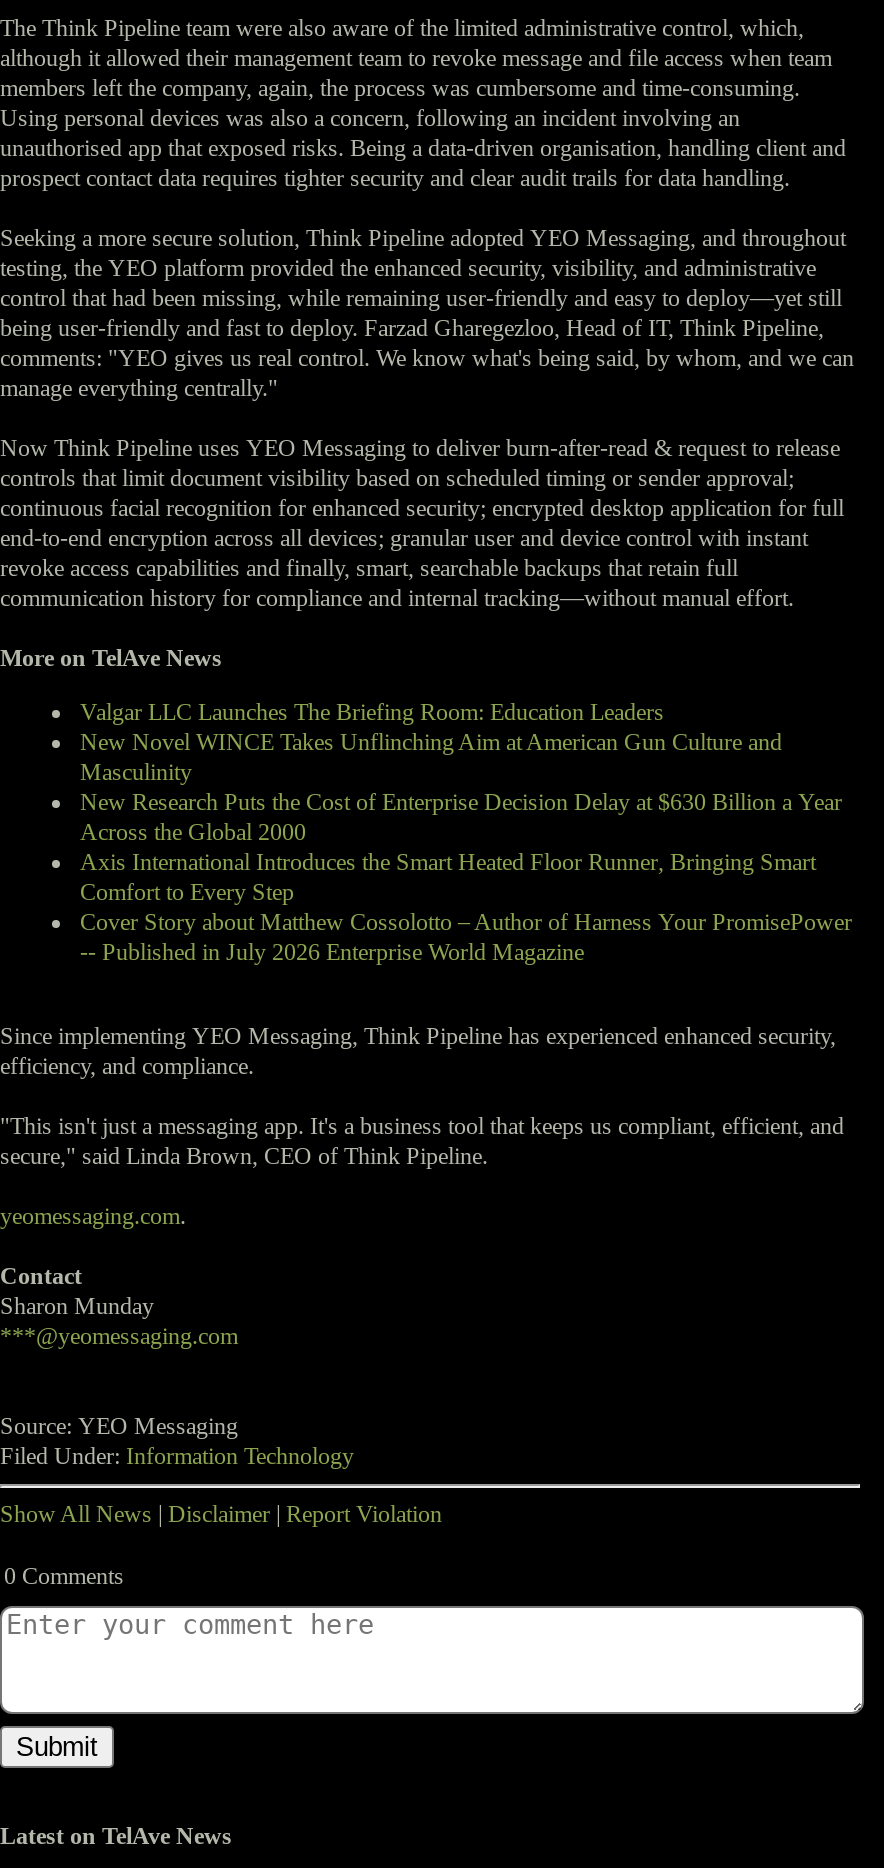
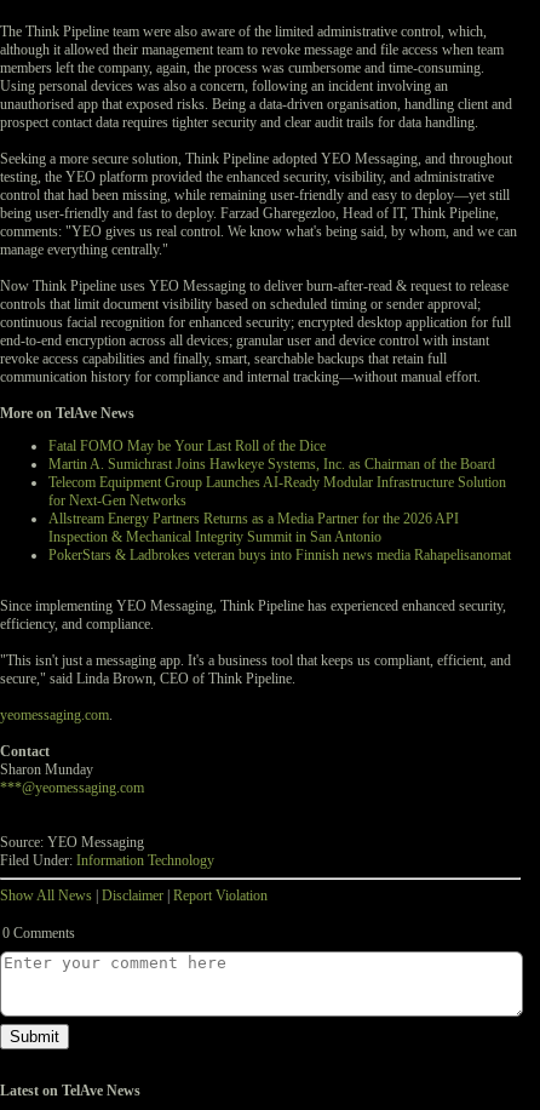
- Valgar LLC Launches The Briefing Room: Education Leaders
- New Novel WINCE Takes Unflinching Aim at American Gun Culture and
- Masculinity
- New Research Puts the Cost of Enterprise Decision Delay at $630 Billion a Year
- Across the Global 2000
- Axis International Introduces the Smart Heated Floor Runner, Bringing Smart
- Comfort to Every Step
- Cover Story about Matthew Cossolotto – Author of Harness Your PromisePower
- -- Published in July 2026 Enterprise World Magazine
+ Fatal FOMO May be Your Last Roll of the Dice
+ Martin A. Sumichrast Joins Hawkeye Systems, Inc. as Chairman of the Board
+ Telecom Equipment Group Launches AI-Ready Modular Infrastructure Solution
+ for Next-Gen Networks
+ Allstream Energy Partners Returns as a Media Partner for the 2026 API
+ Inspection & Mechanical Integrity Summit in San Antonio
+ PokerStars & Ladbrokes veteran buys into Finnish news media Rahapelisanomat
